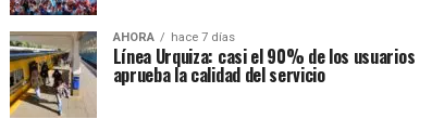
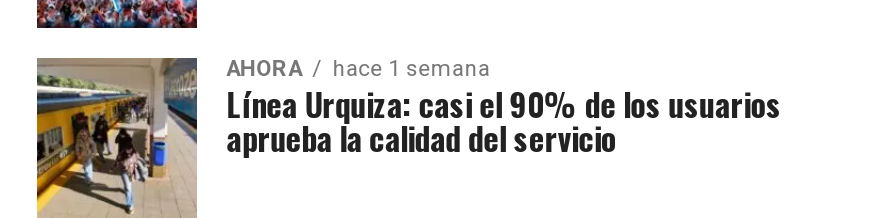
- AHORA hace 7 días
+ AHORA hace 1 semana
